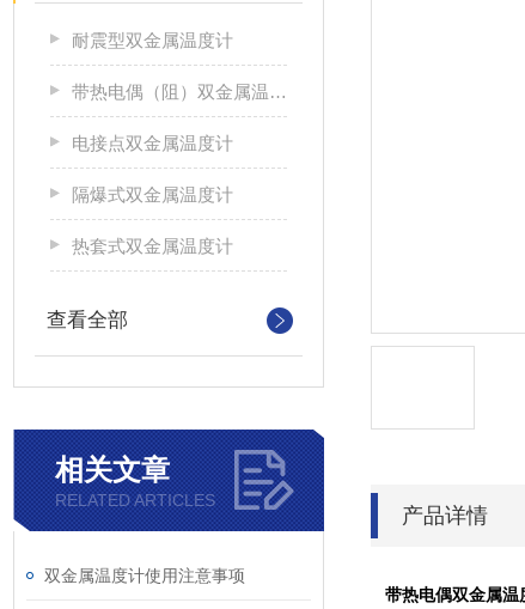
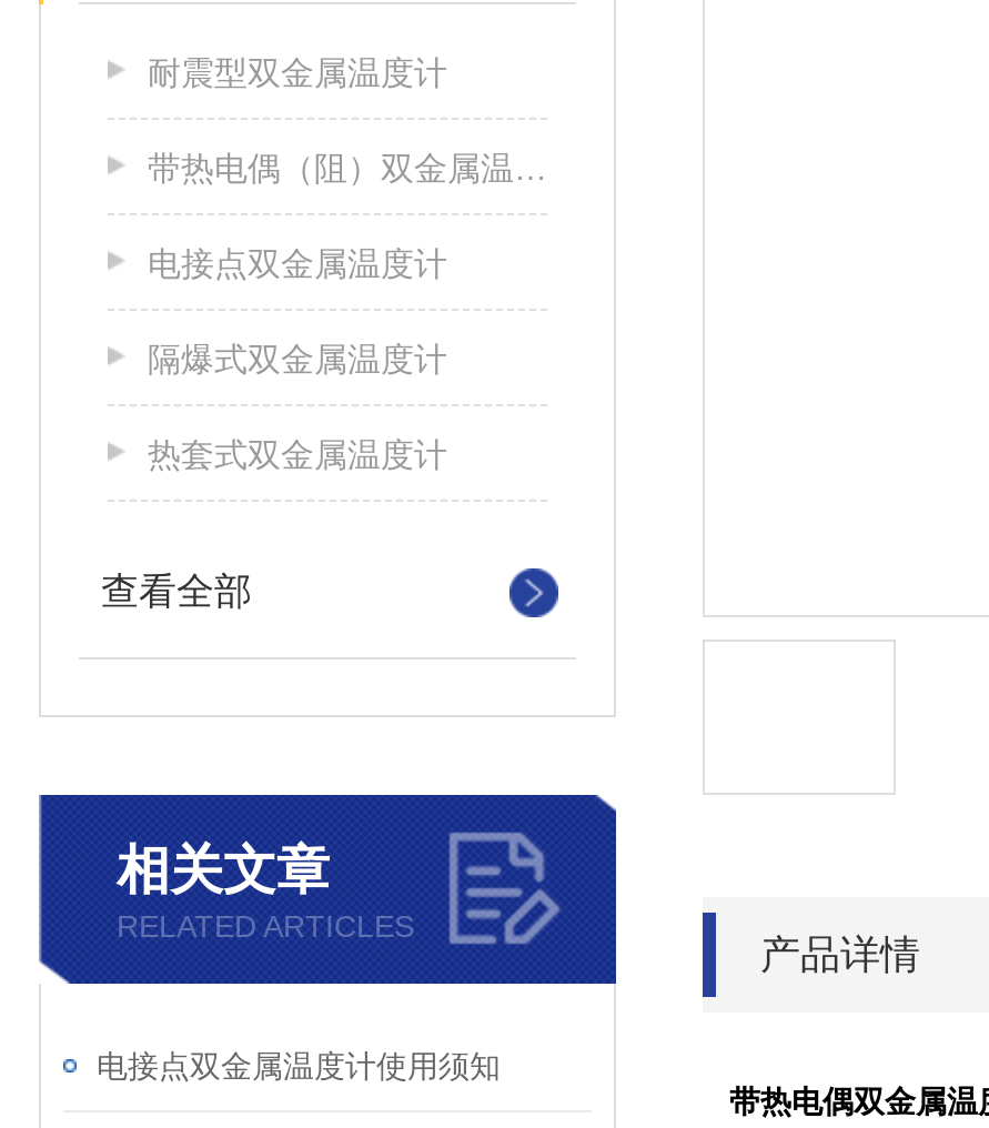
- 双金属温度计使用注意事项
+ 电接点双金属温度计使用须知
